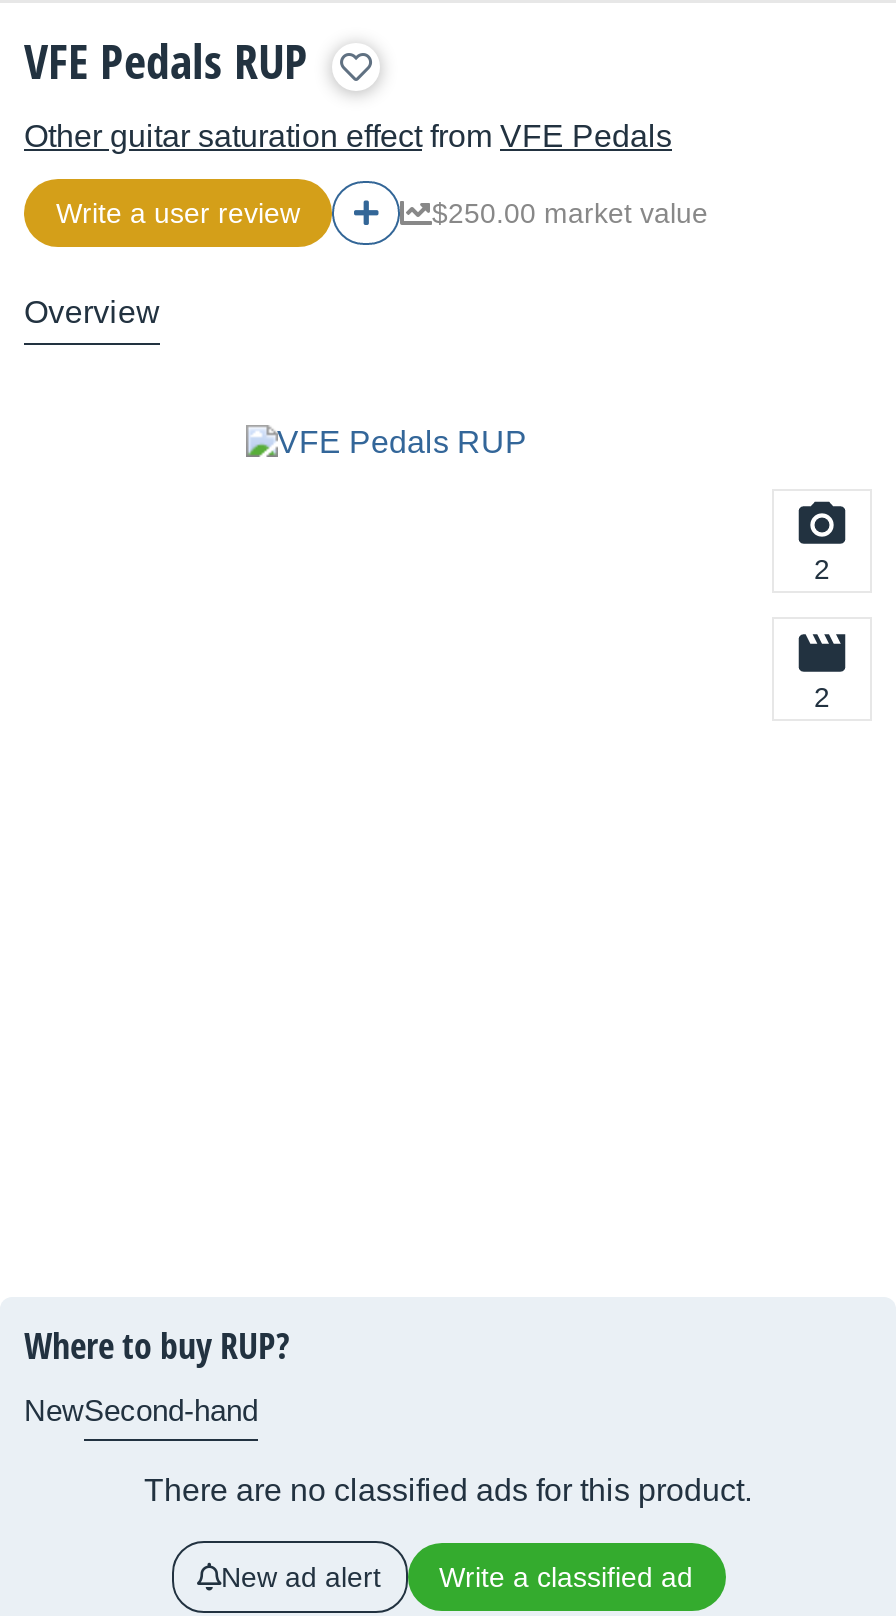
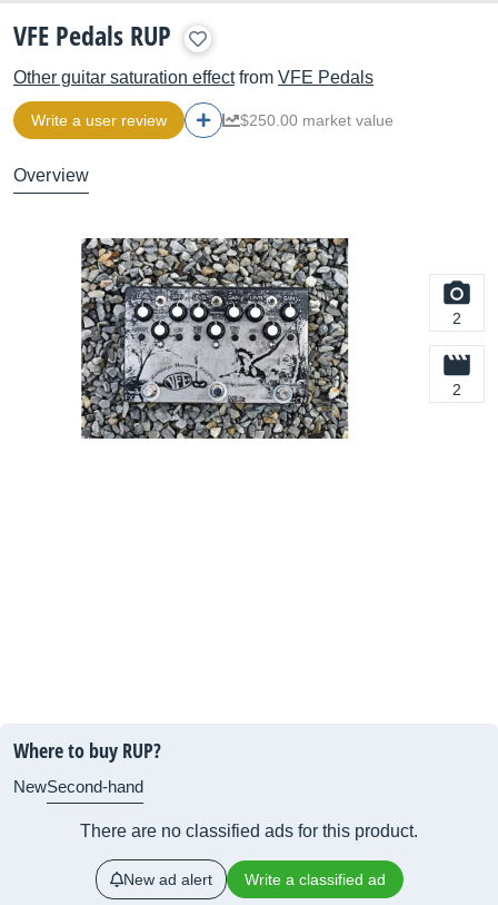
+ [image]
